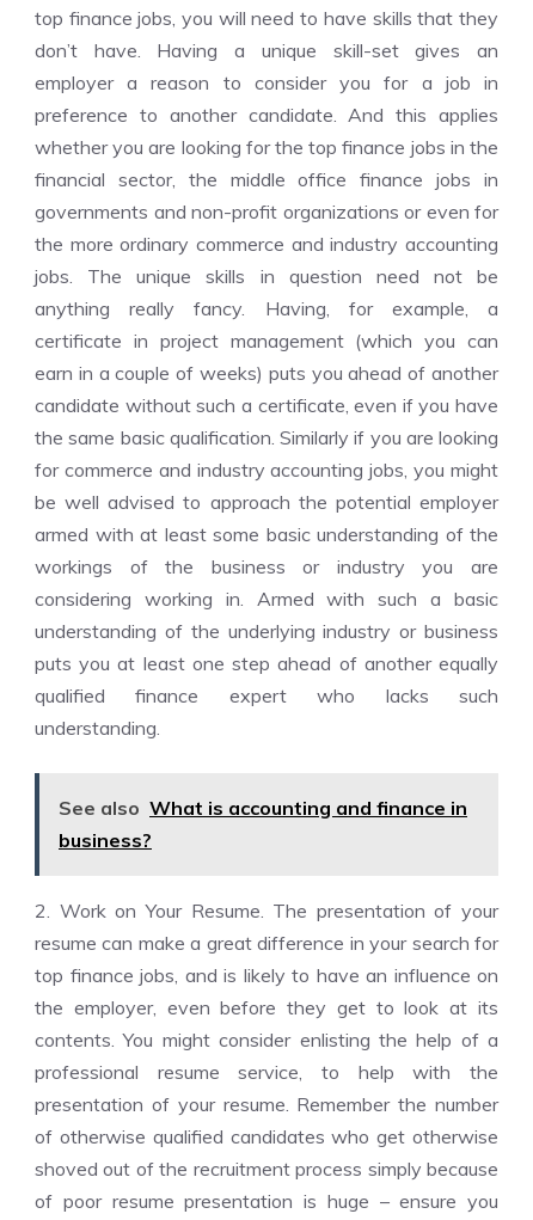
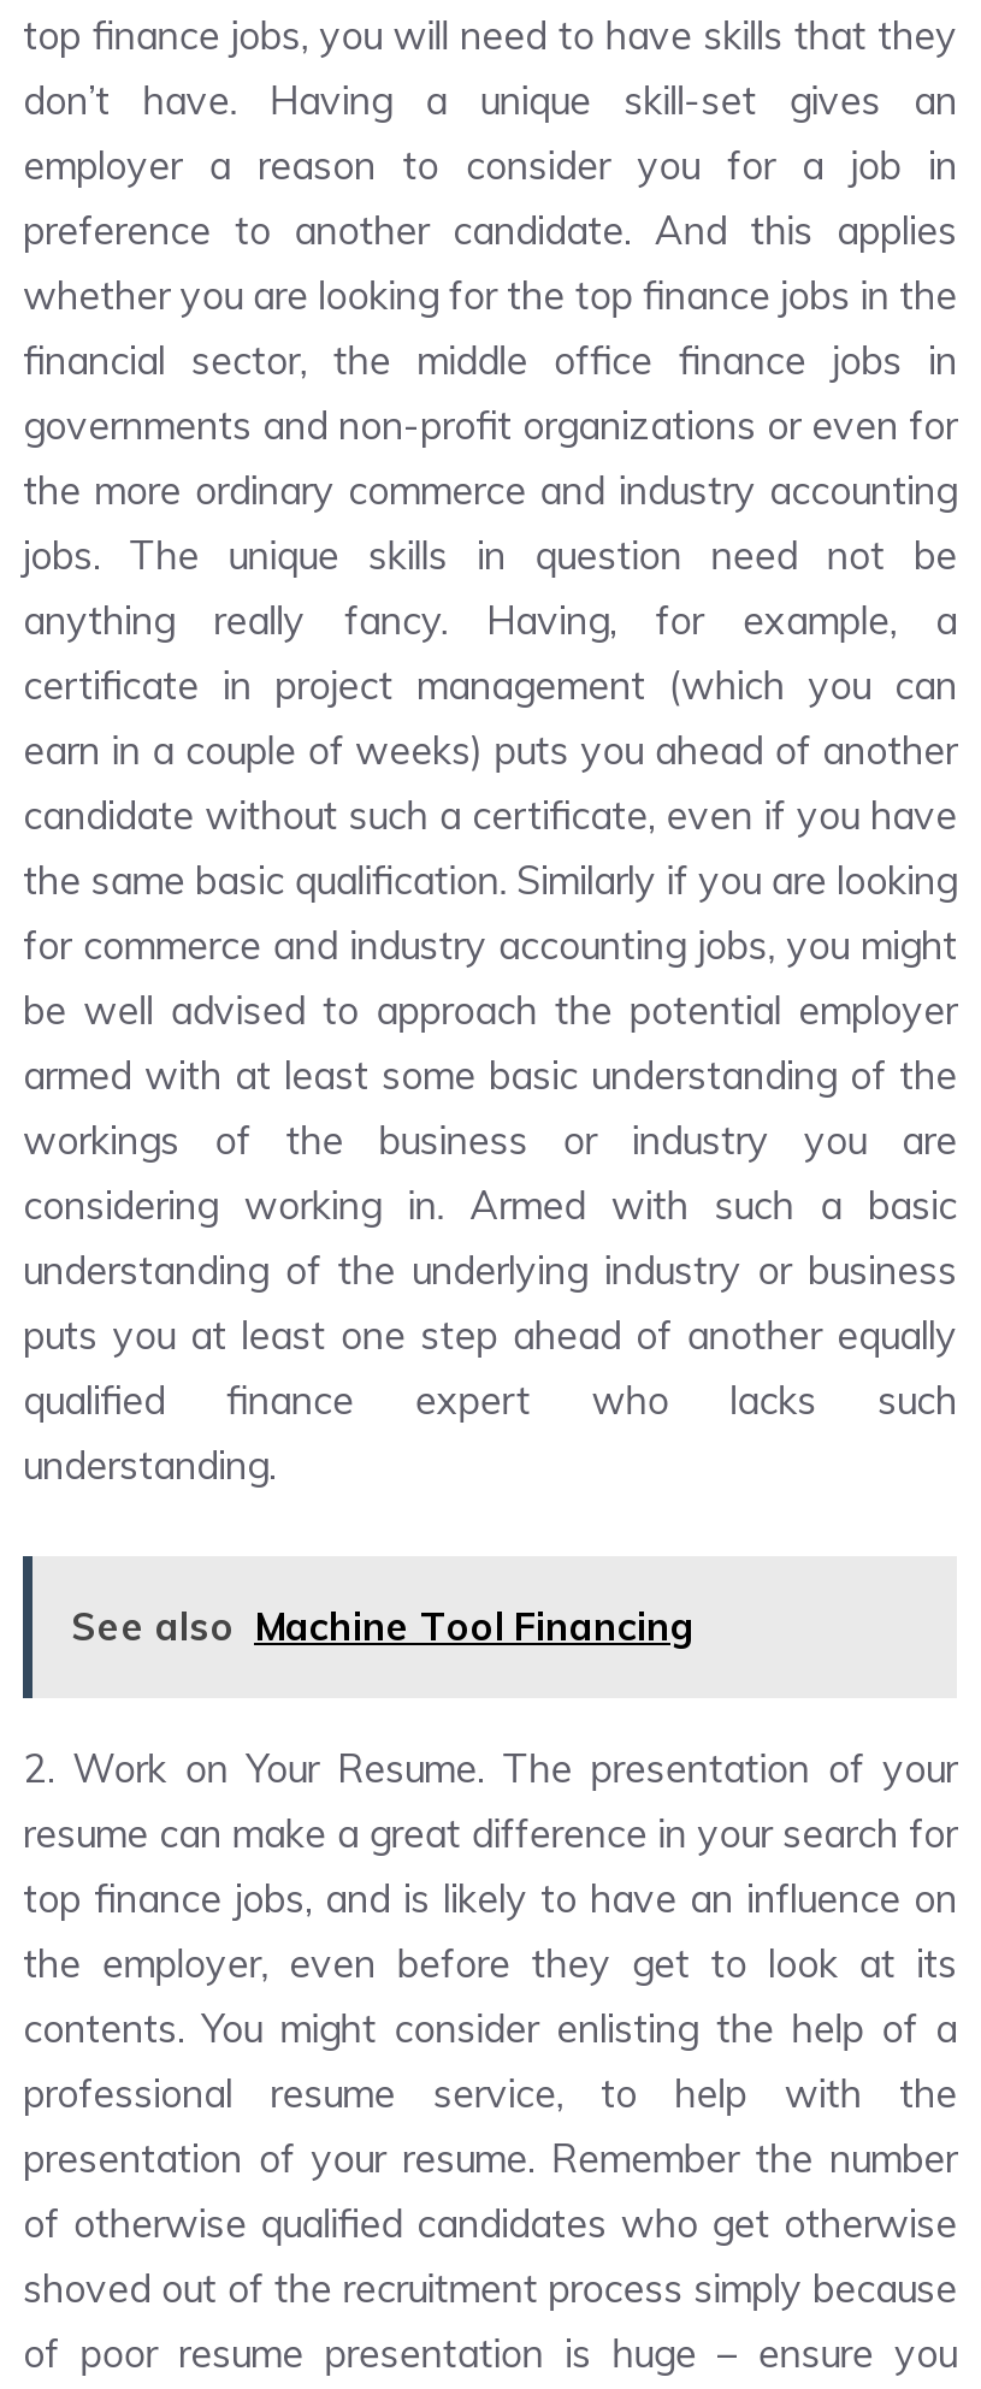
- See also What is accounting and finance in
- business?
+ See also Machine Tool Financing
